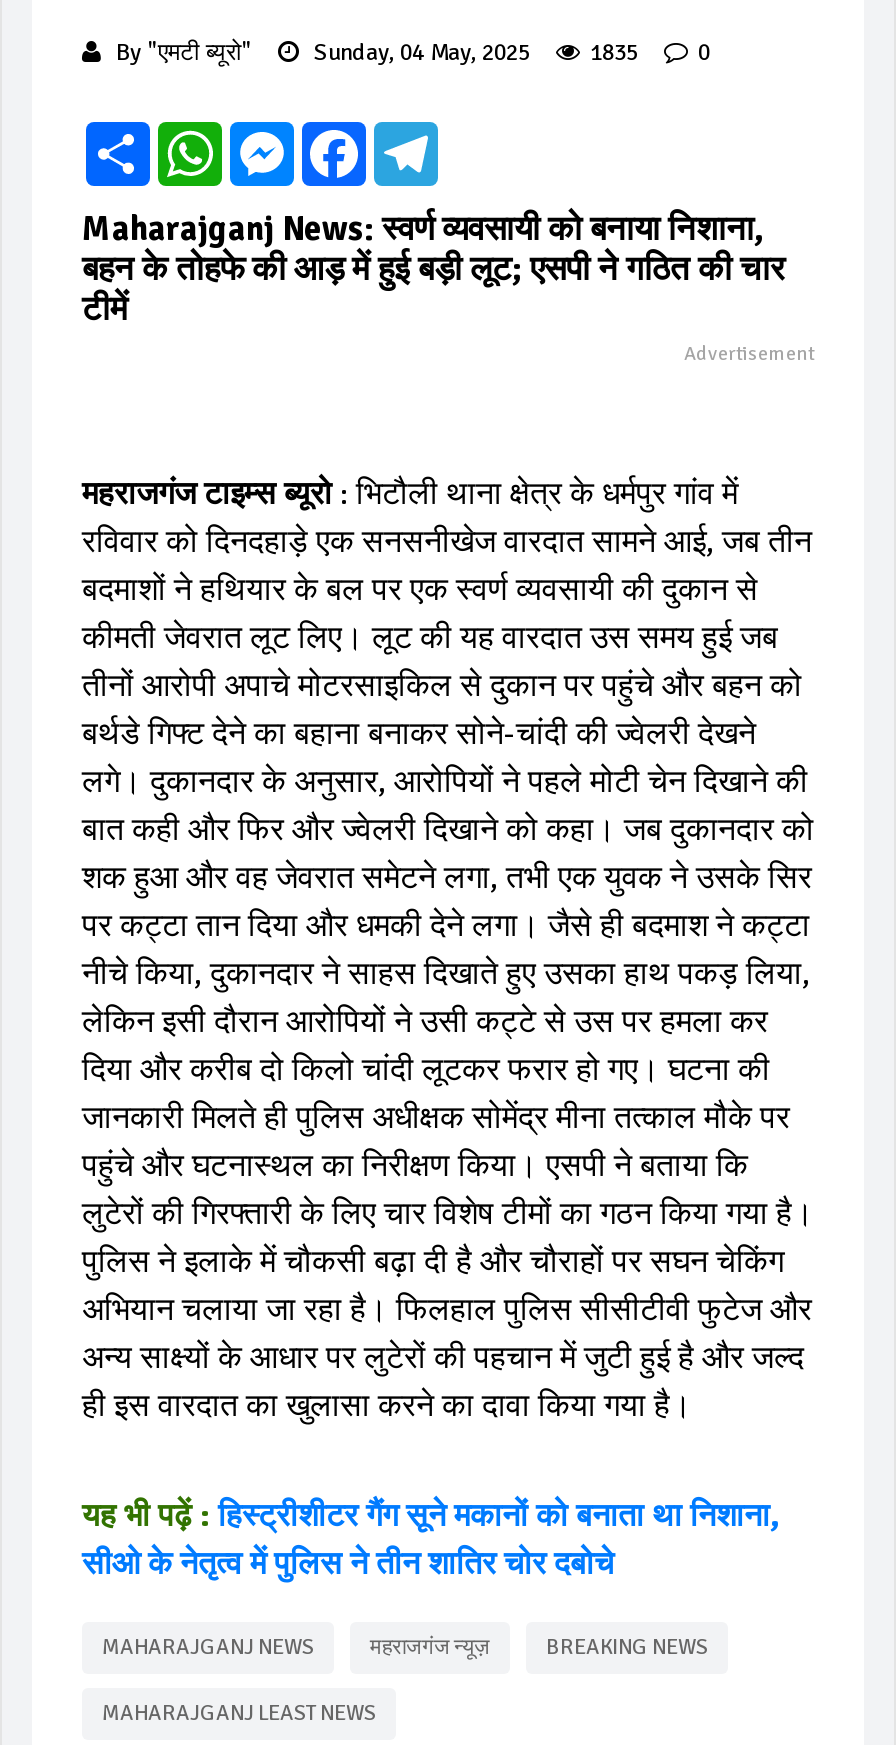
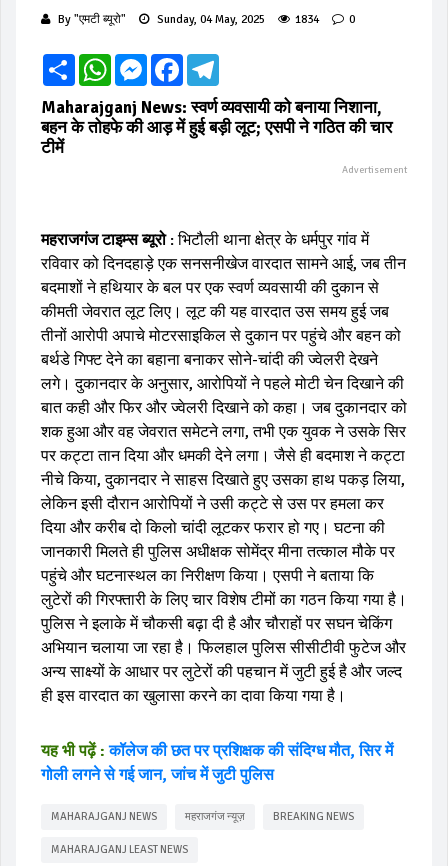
- By "एमटी ब्यूरो" Sunday, 04 May, 2025 1835 0
+ By "एमटी ब्यूरो" Sunday, 04 May, 2025 1834 0

- यह भी पढ़ें : हिस्ट्रीशीटर गैंग सूने मकानों को बनाता था निशाना,
- सीओ के नेतृत्व में पुलिस ने तीन शातिर चोर दबोचे
+ यह भी पढ़ें : कॉलेज की छत पर प्रशिक्षक की संदिग्ध मौत, सिर में
+ गोली लगने से गई जान, जांच में जुटी पुलिस
